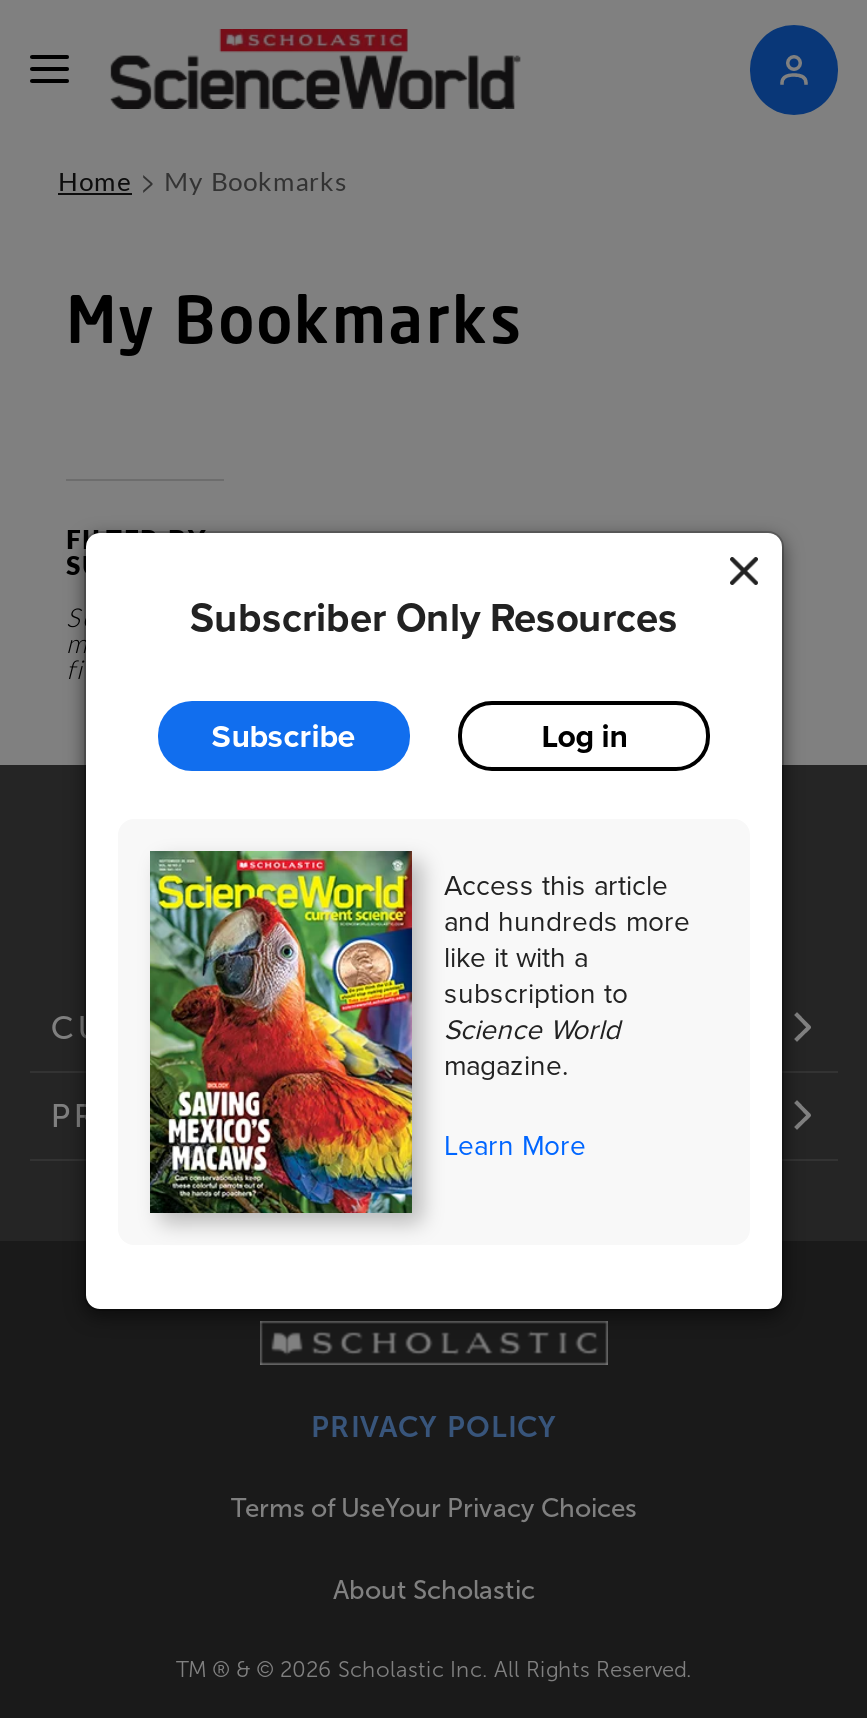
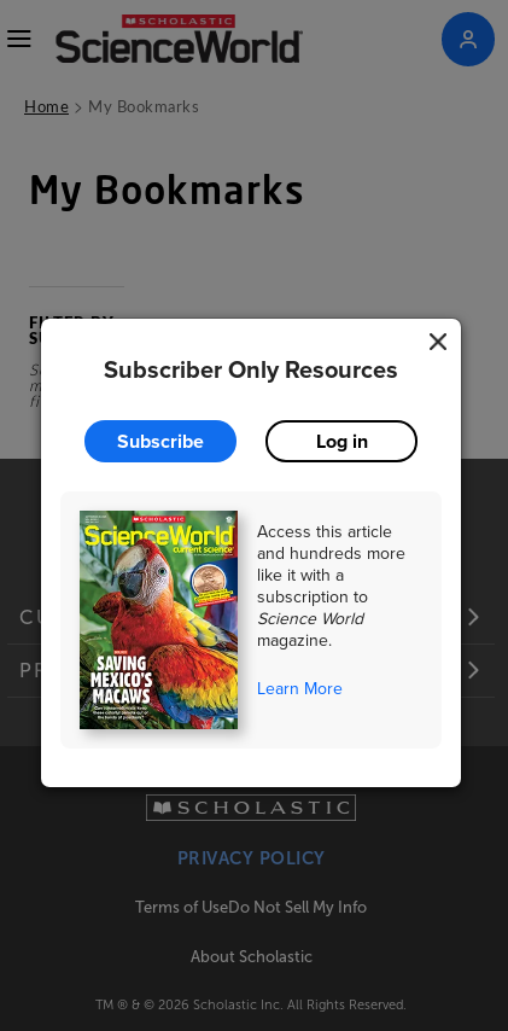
- Terms of UseYour Privacy Choices
+ Terms of UseDo Not Sell My Info
